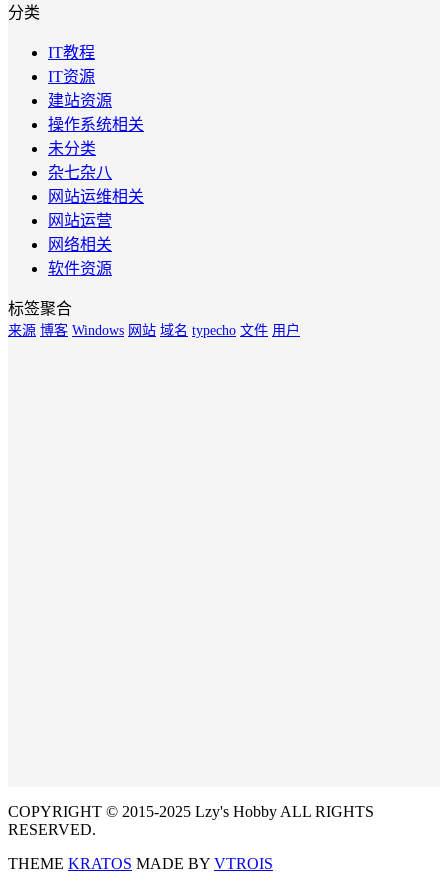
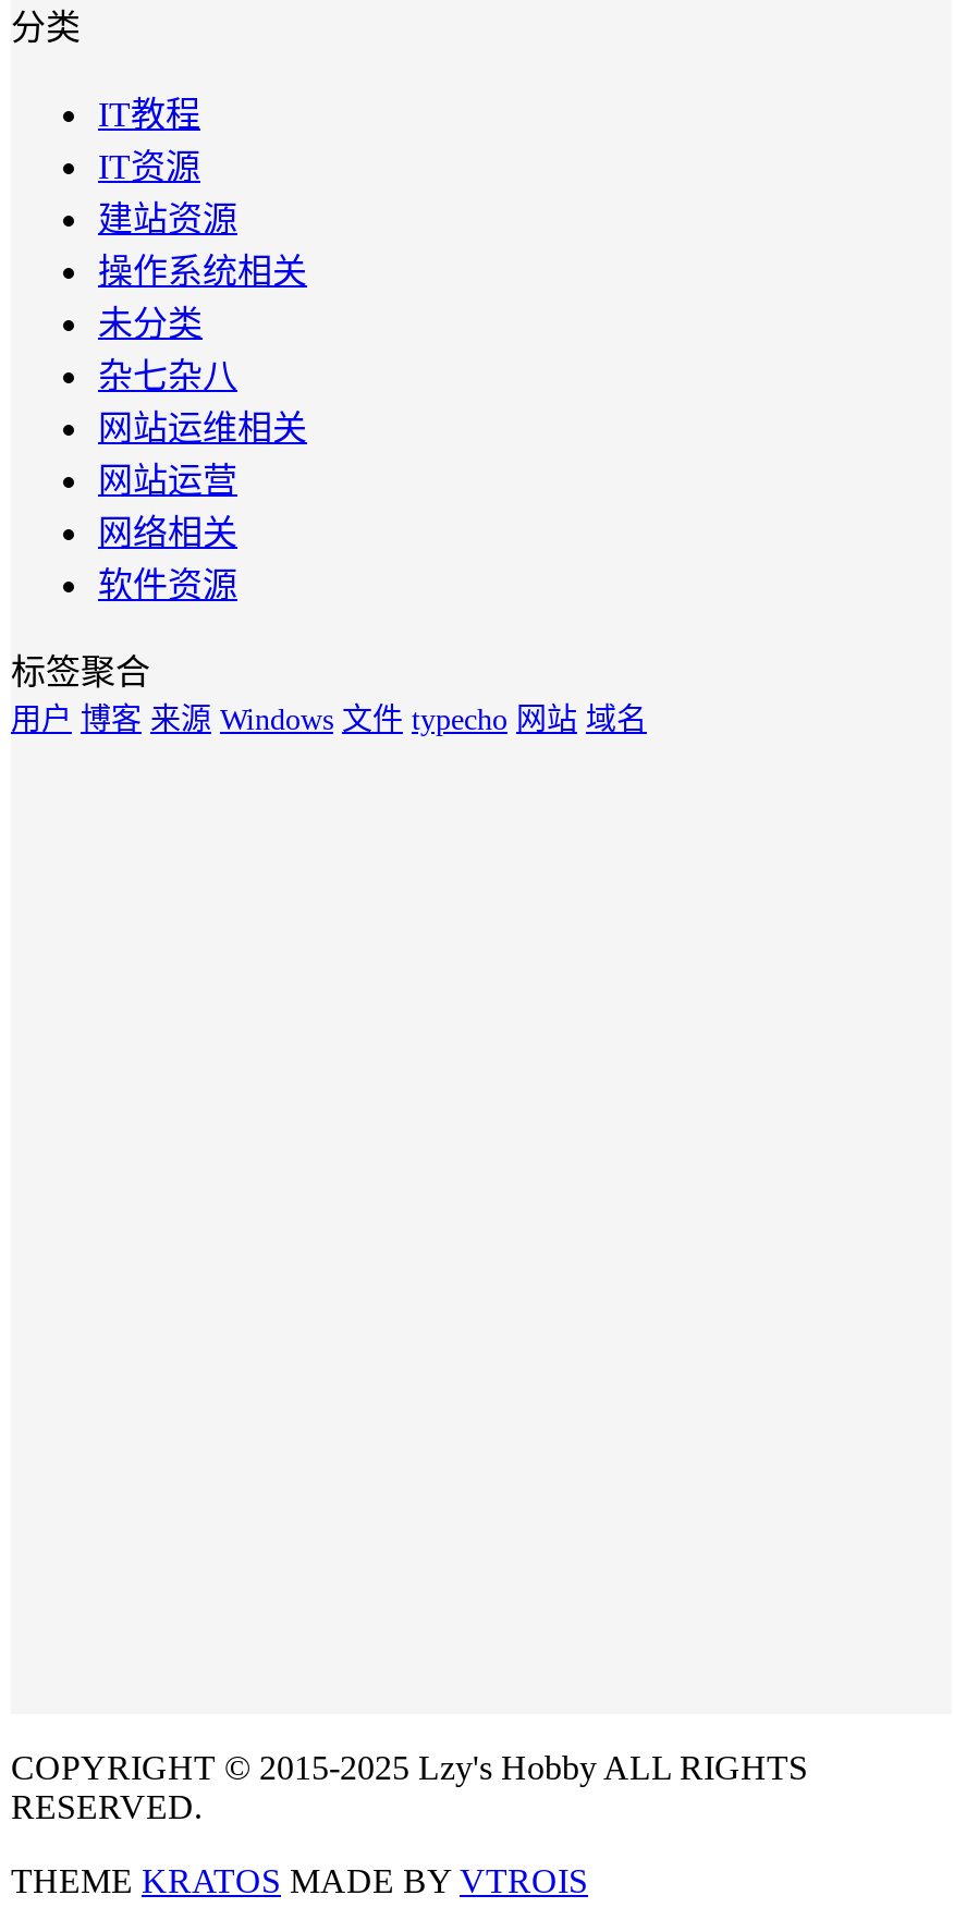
- 来源 博客 Windows 网站 域名 typecho 文件 用户
+ 用户 博客 来源 Windows 文件 typecho 网站 域名
